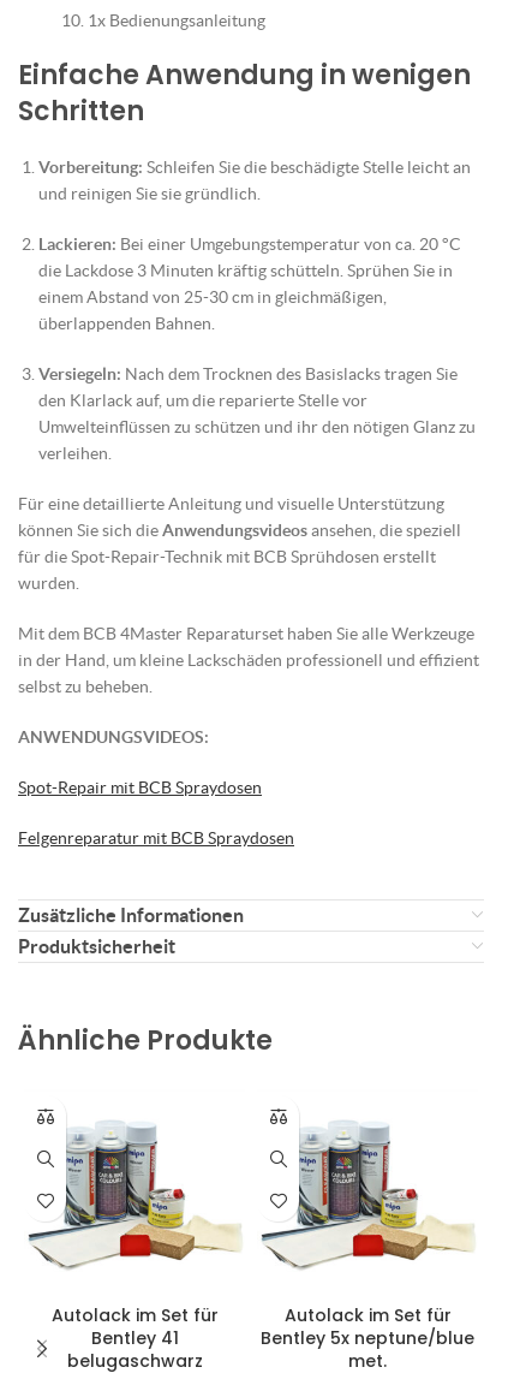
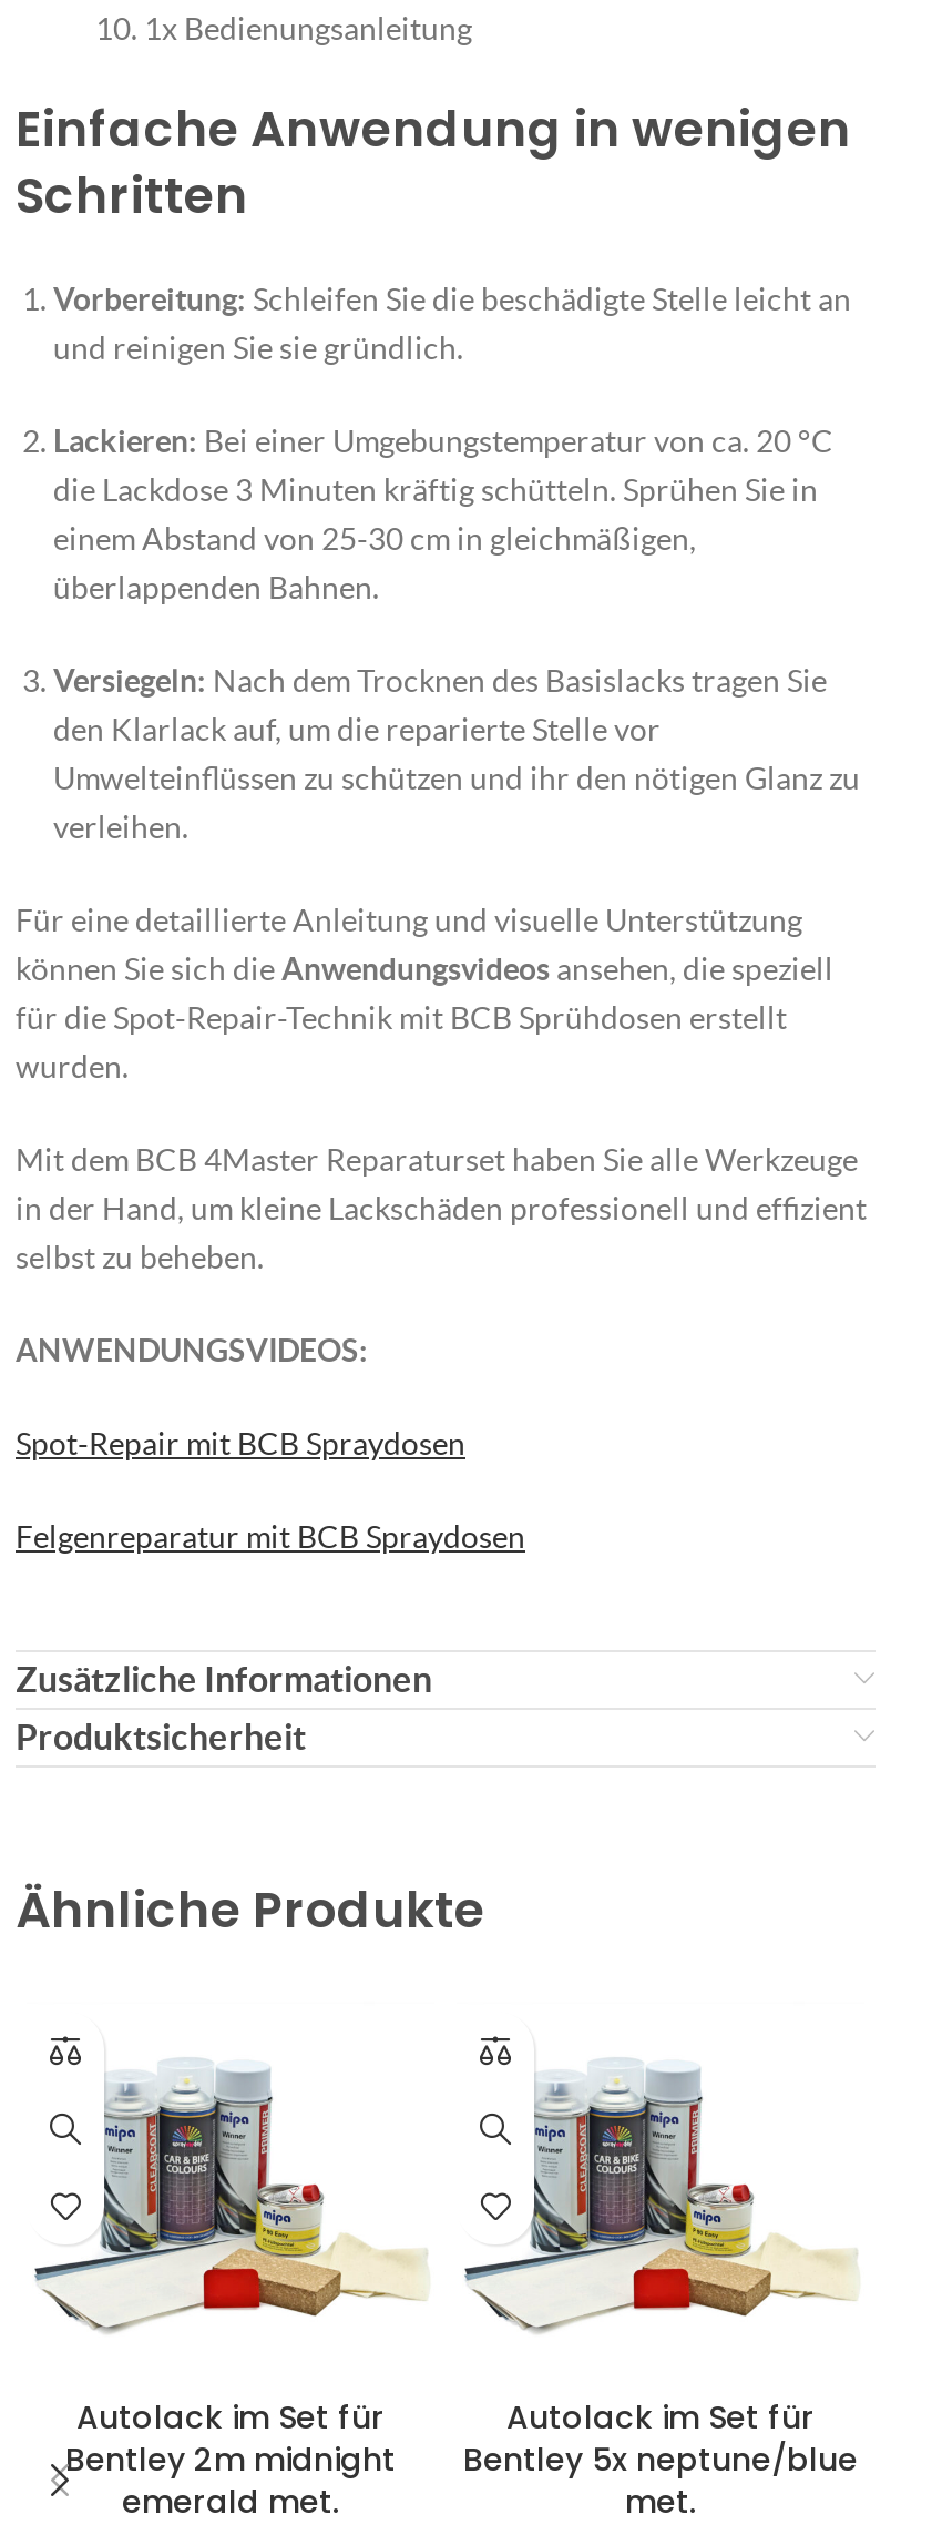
- Bentley 41
- belugaschwarz
+ Bentley 2m midnight
+ emerald met.
